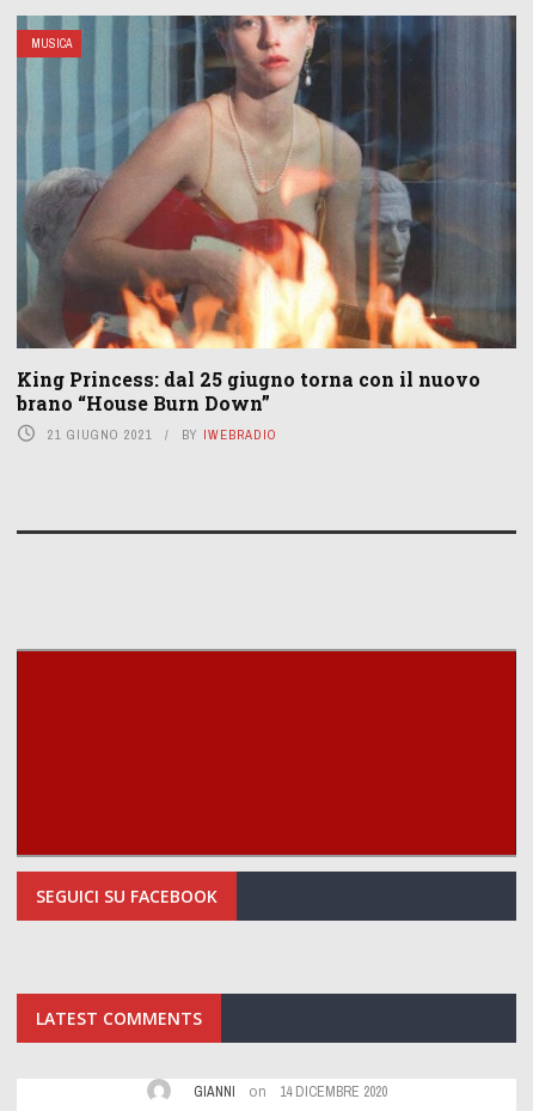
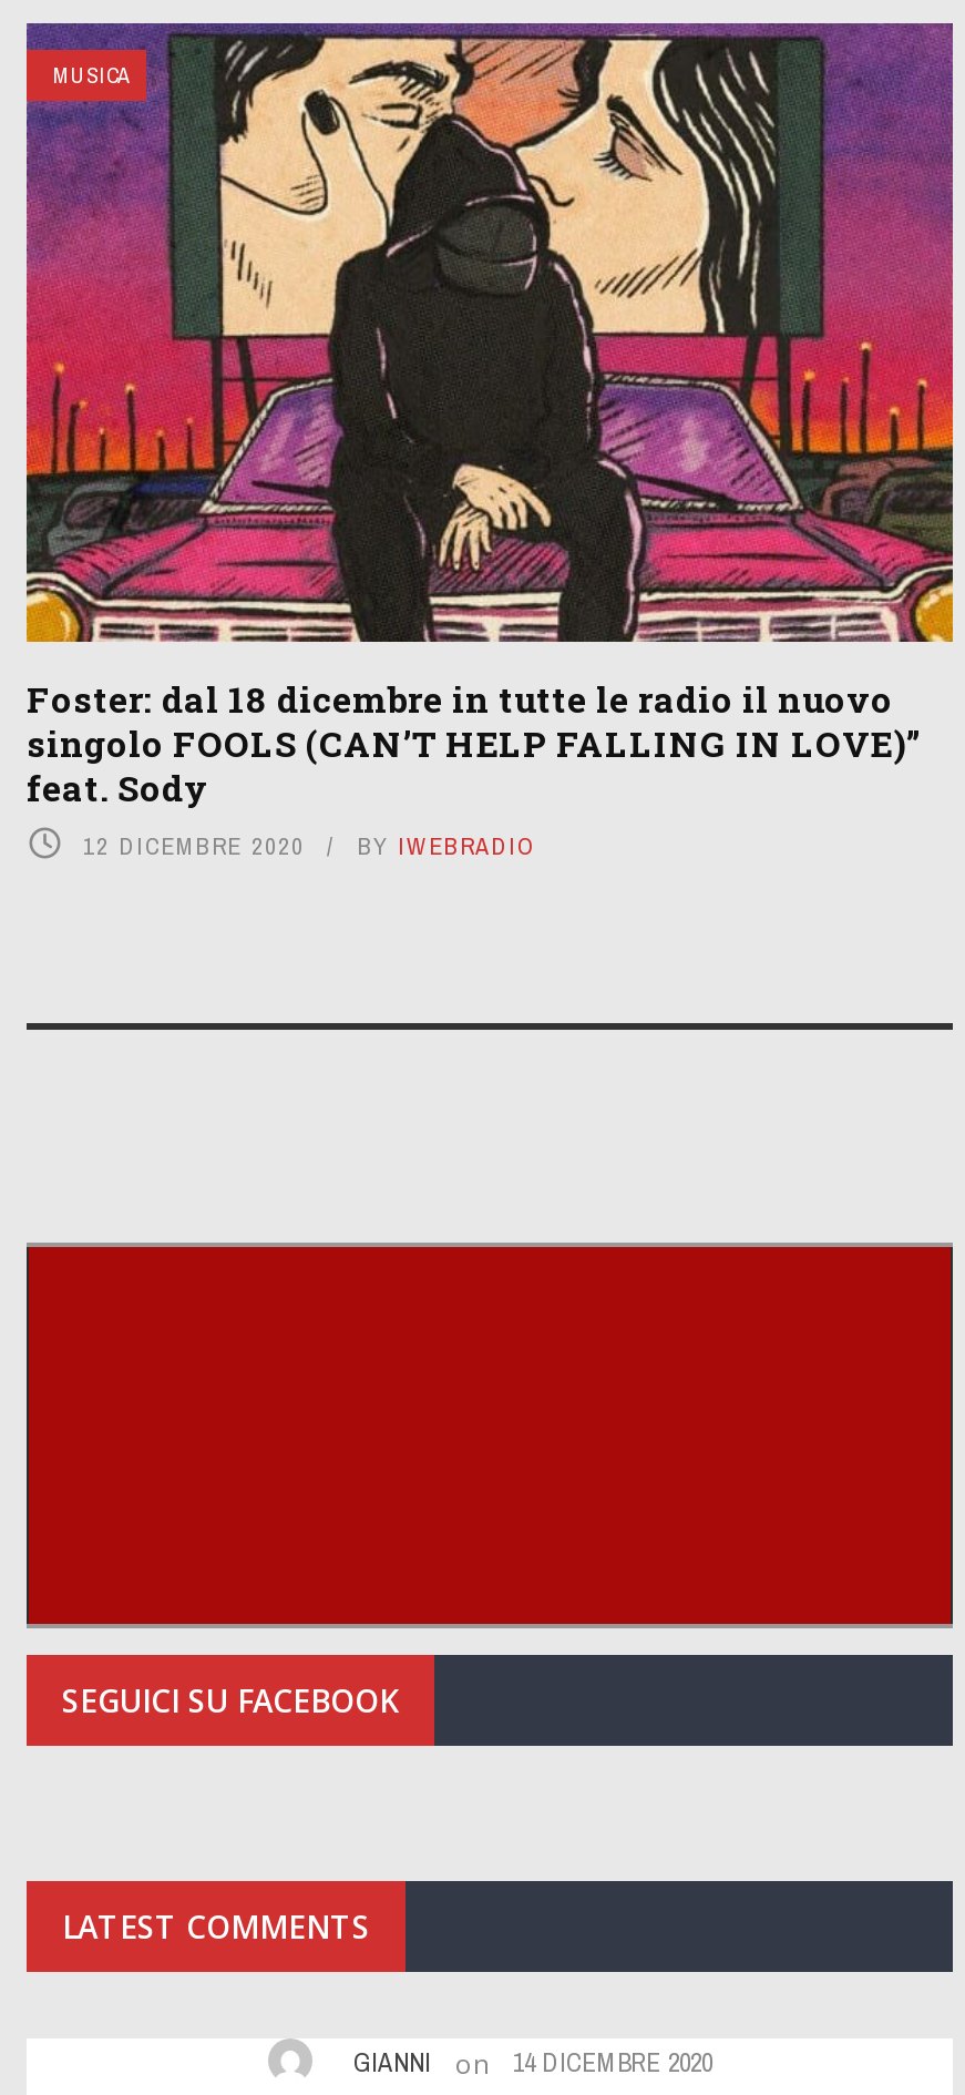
- [image]
- King Princess: dal 25 giugno torna con il nuovo
- brano “House Burn Down”
- 21 GIUGNO 2021
+ [image]
+ Foster: dal 18 dicembre in tutte le radio il nuovo
+ singolo FOOLS (CAN’T HELP FALLING IN LOVE)”
+ feat. Sody
+ 12 DICEMBRE 2020
